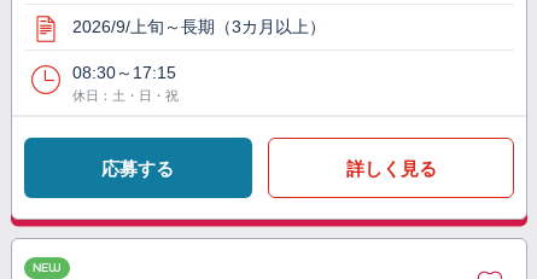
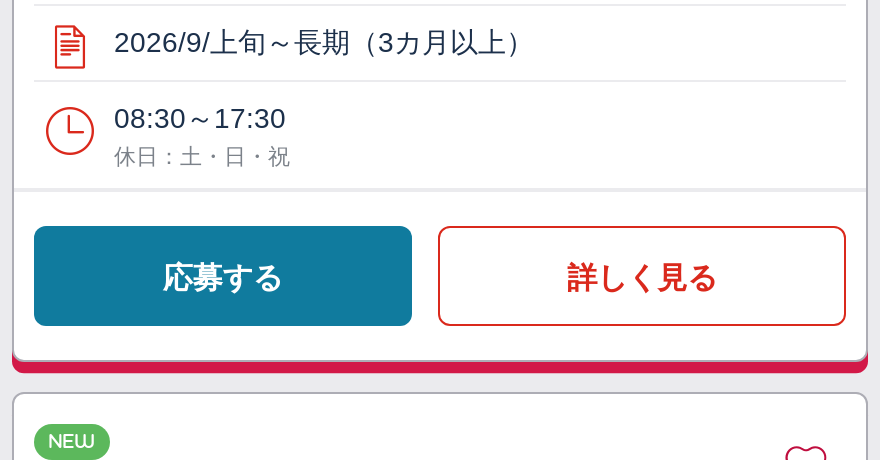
- 08:30～17:15
+ 08:30～17:30
